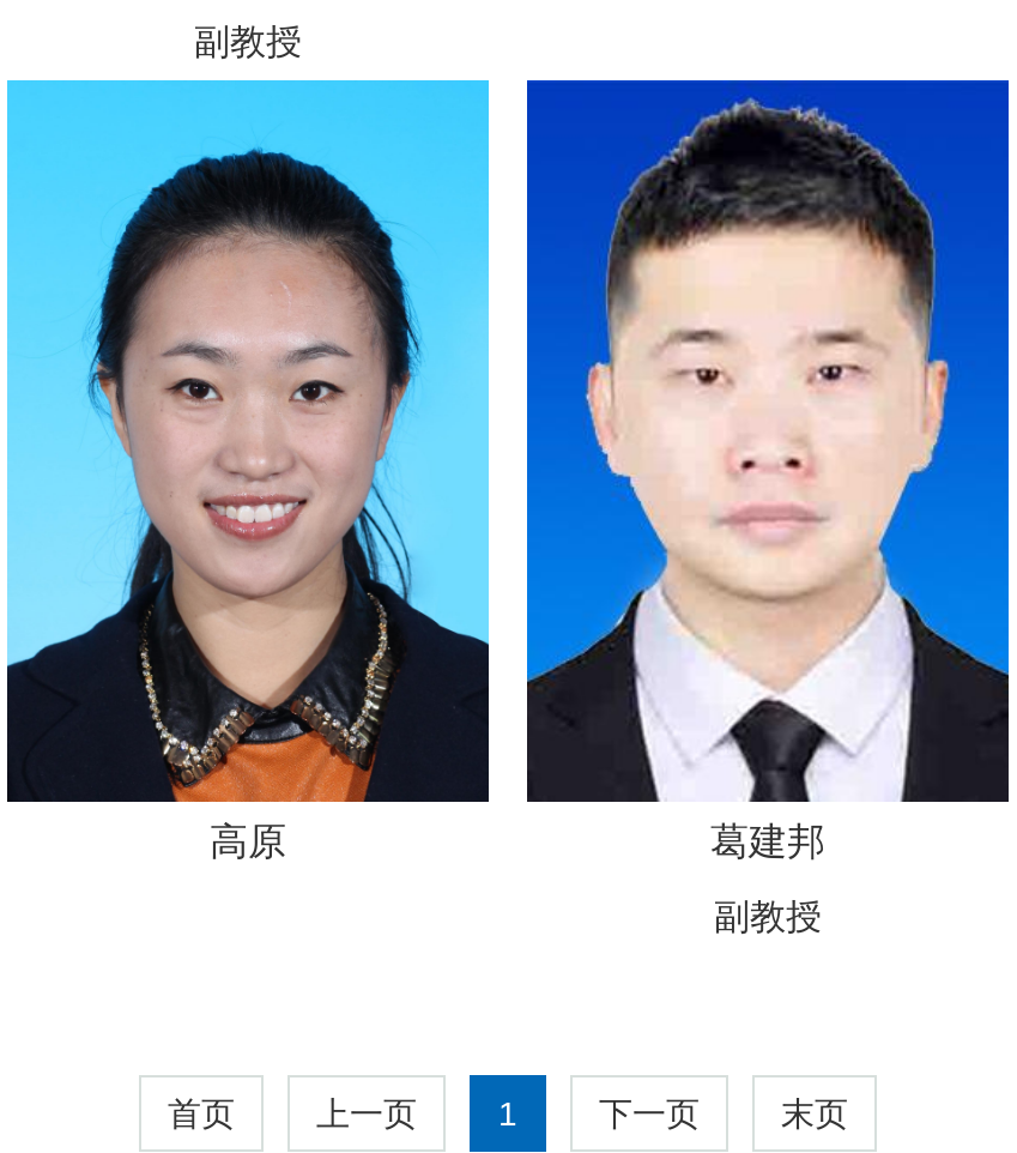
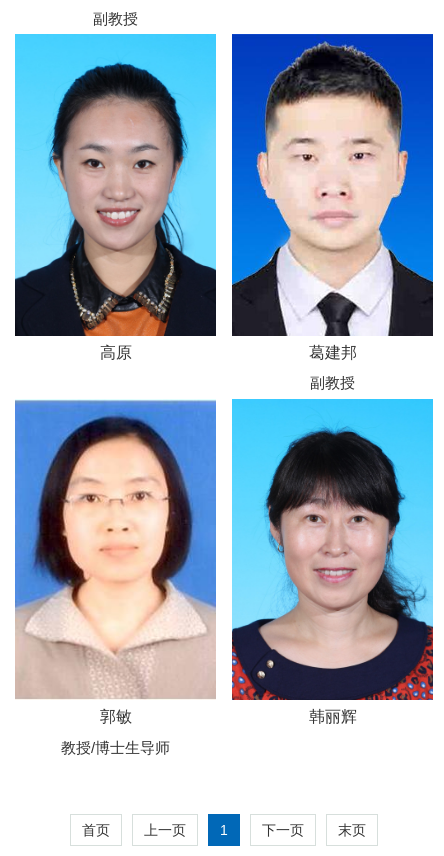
+ [image]
+ 郭敏
+ 教授/博士生导师

+ [image]
+ 韩丽辉
